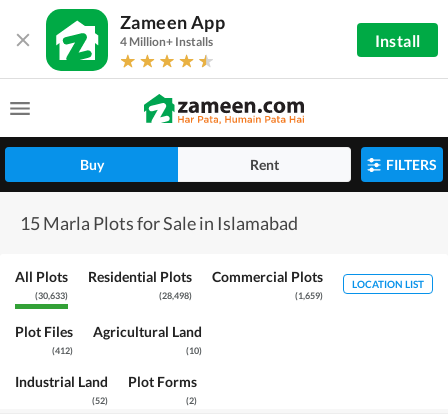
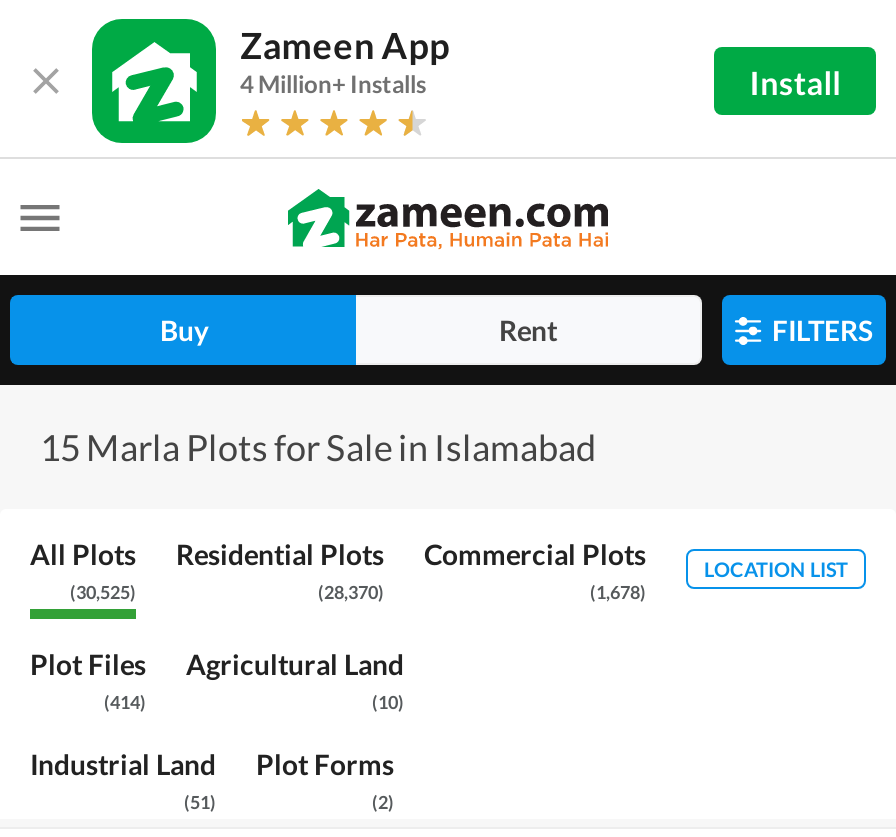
- (30,633)
+ (30,525)

- (28,498)
+ (28,370)

- (1,659)
+ (1,678)

- (412)
+ (414)

- (52)
+ (51)
